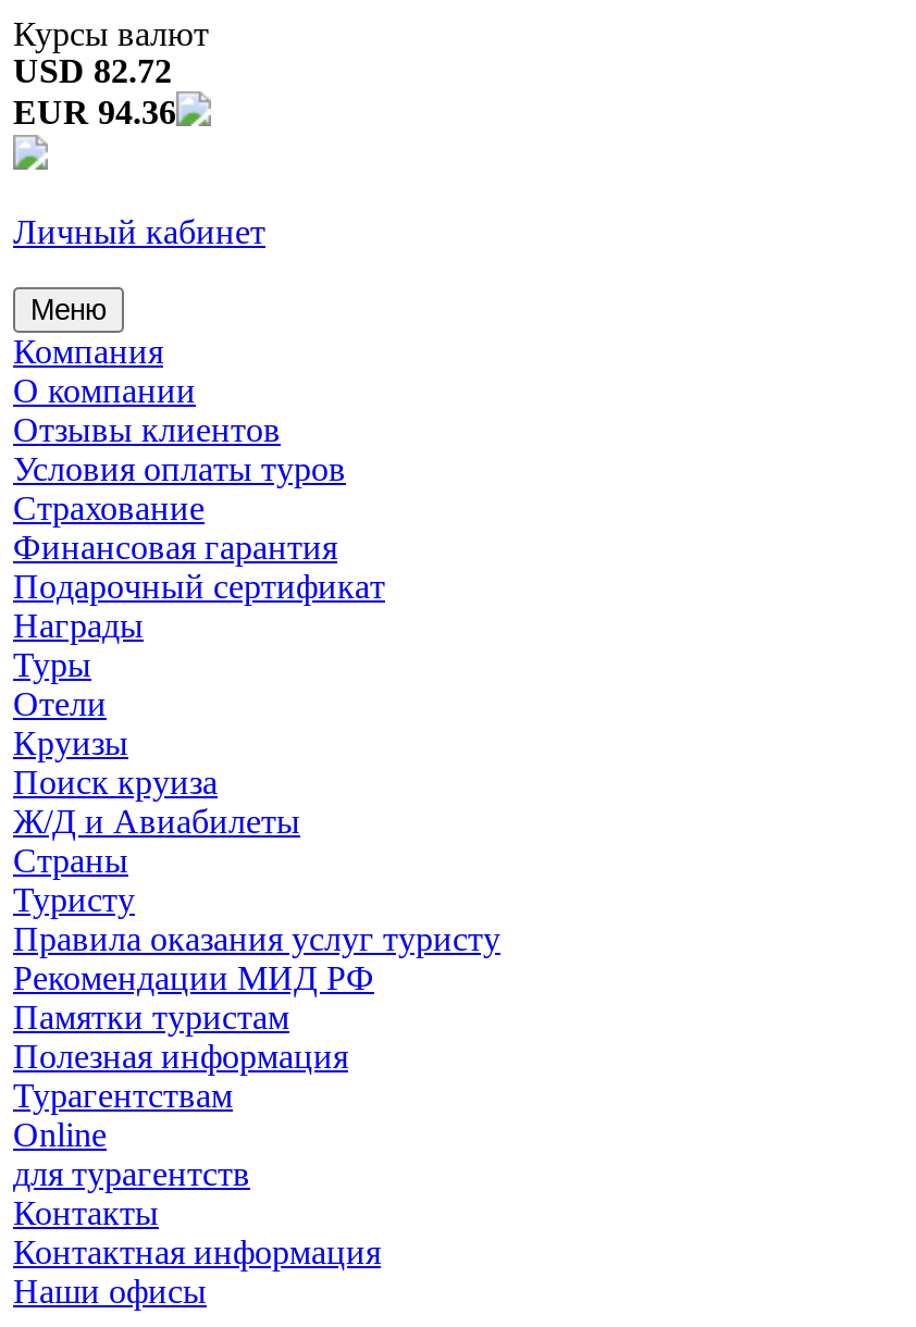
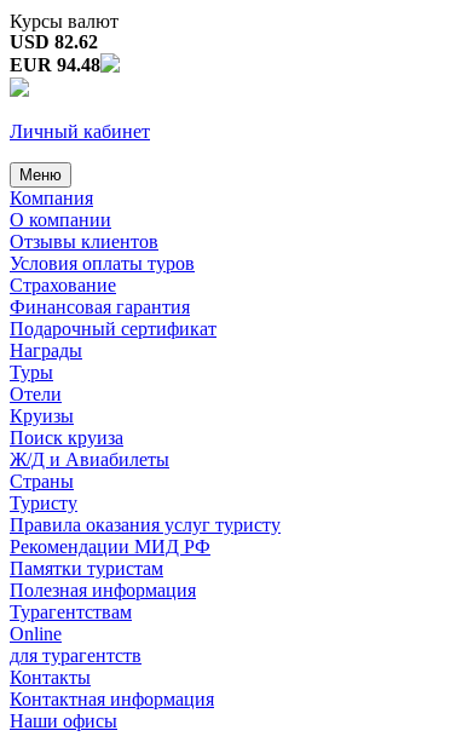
- USD 82.72
+ USD 82.62

- EUR 94.36
+ EUR 94.48
